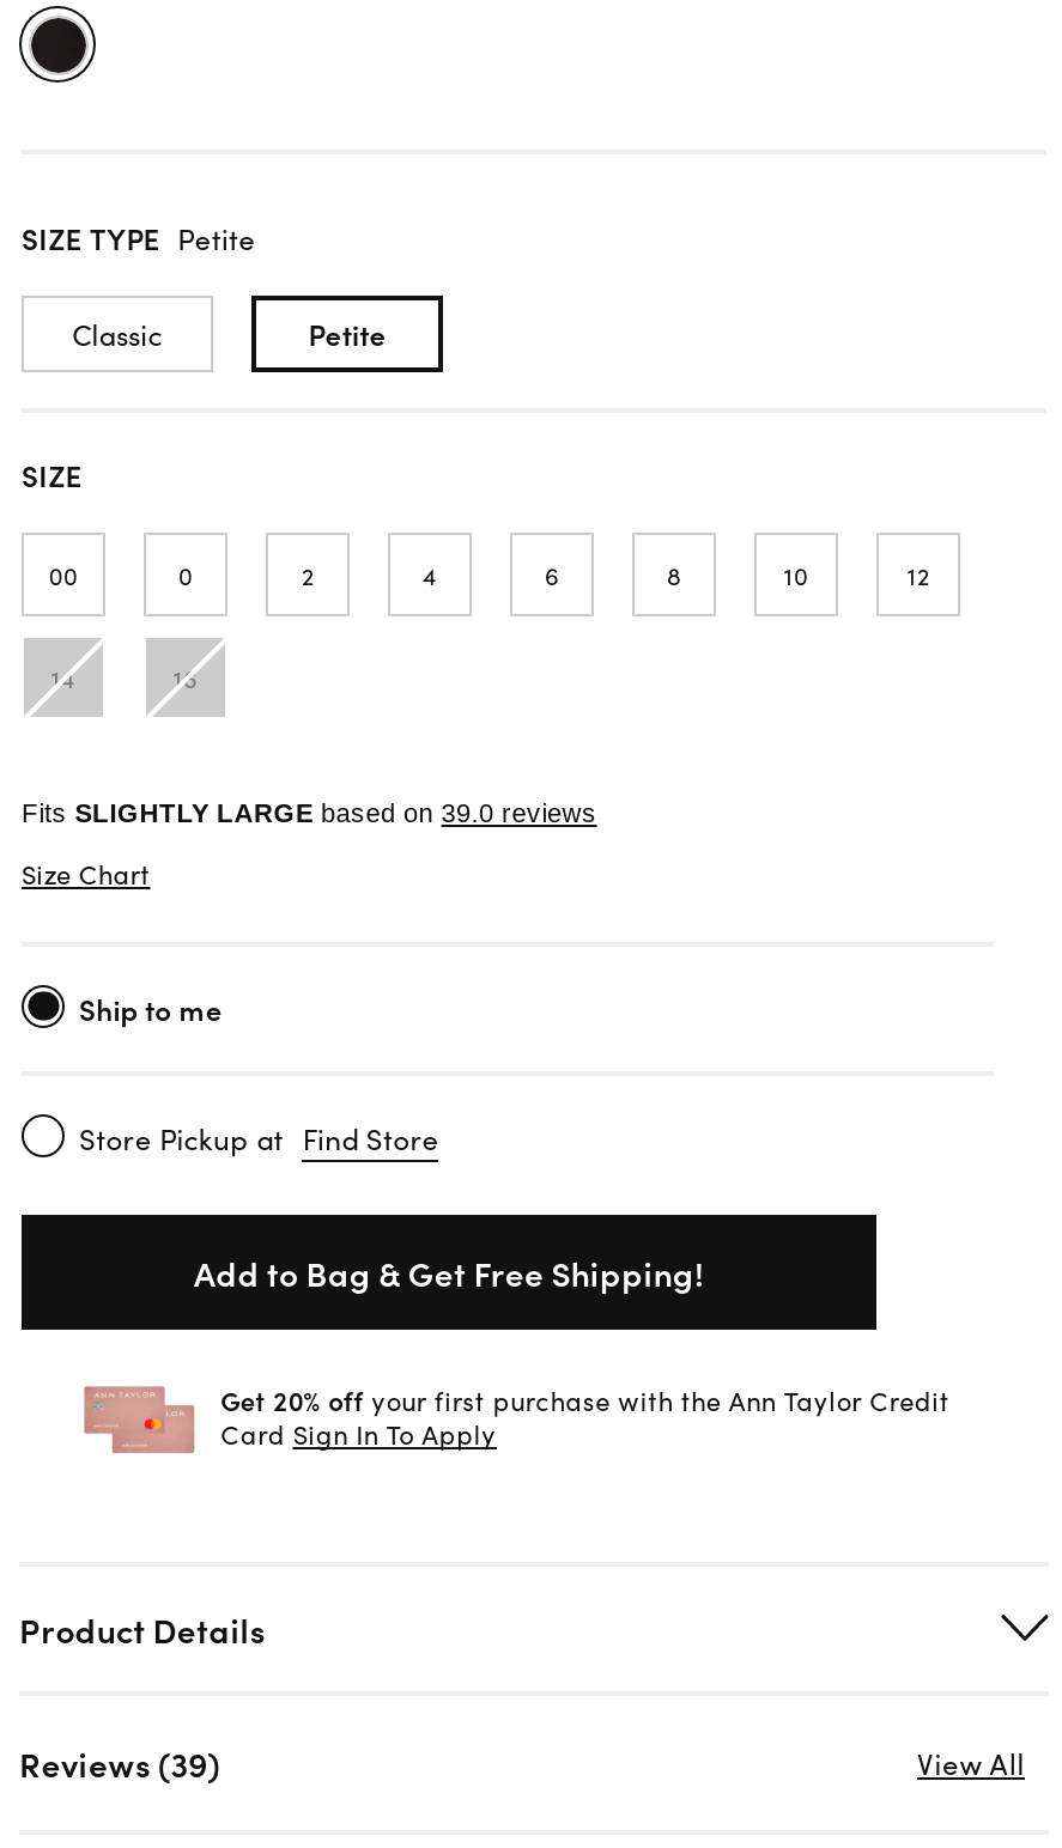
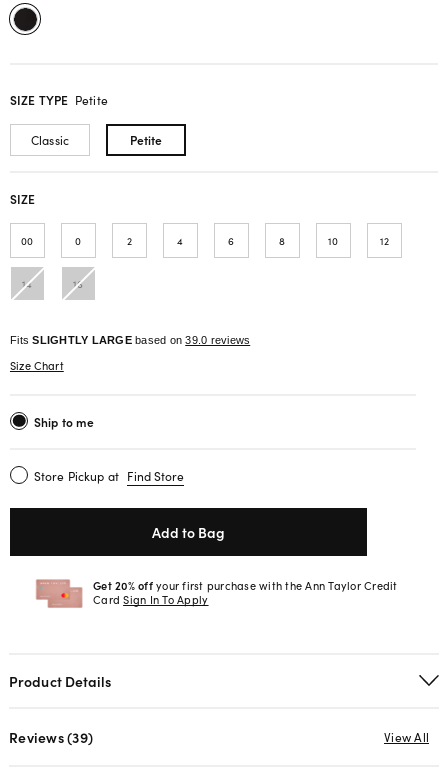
- Add to Bag & Get Free Shipping!
+ Add to Bag
